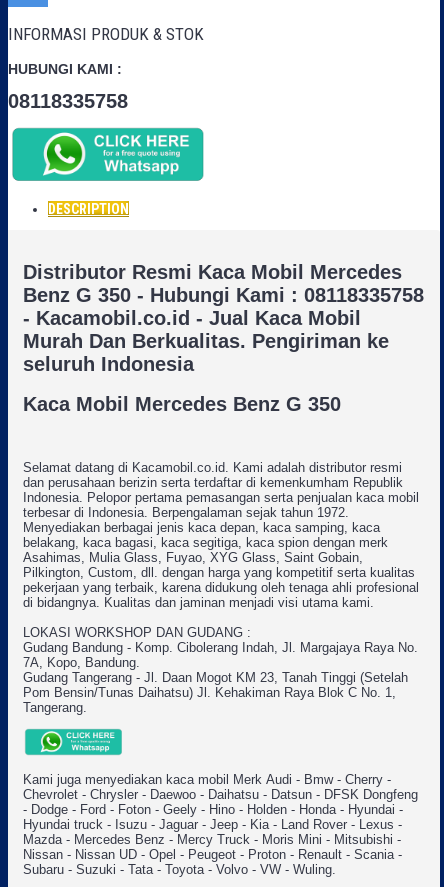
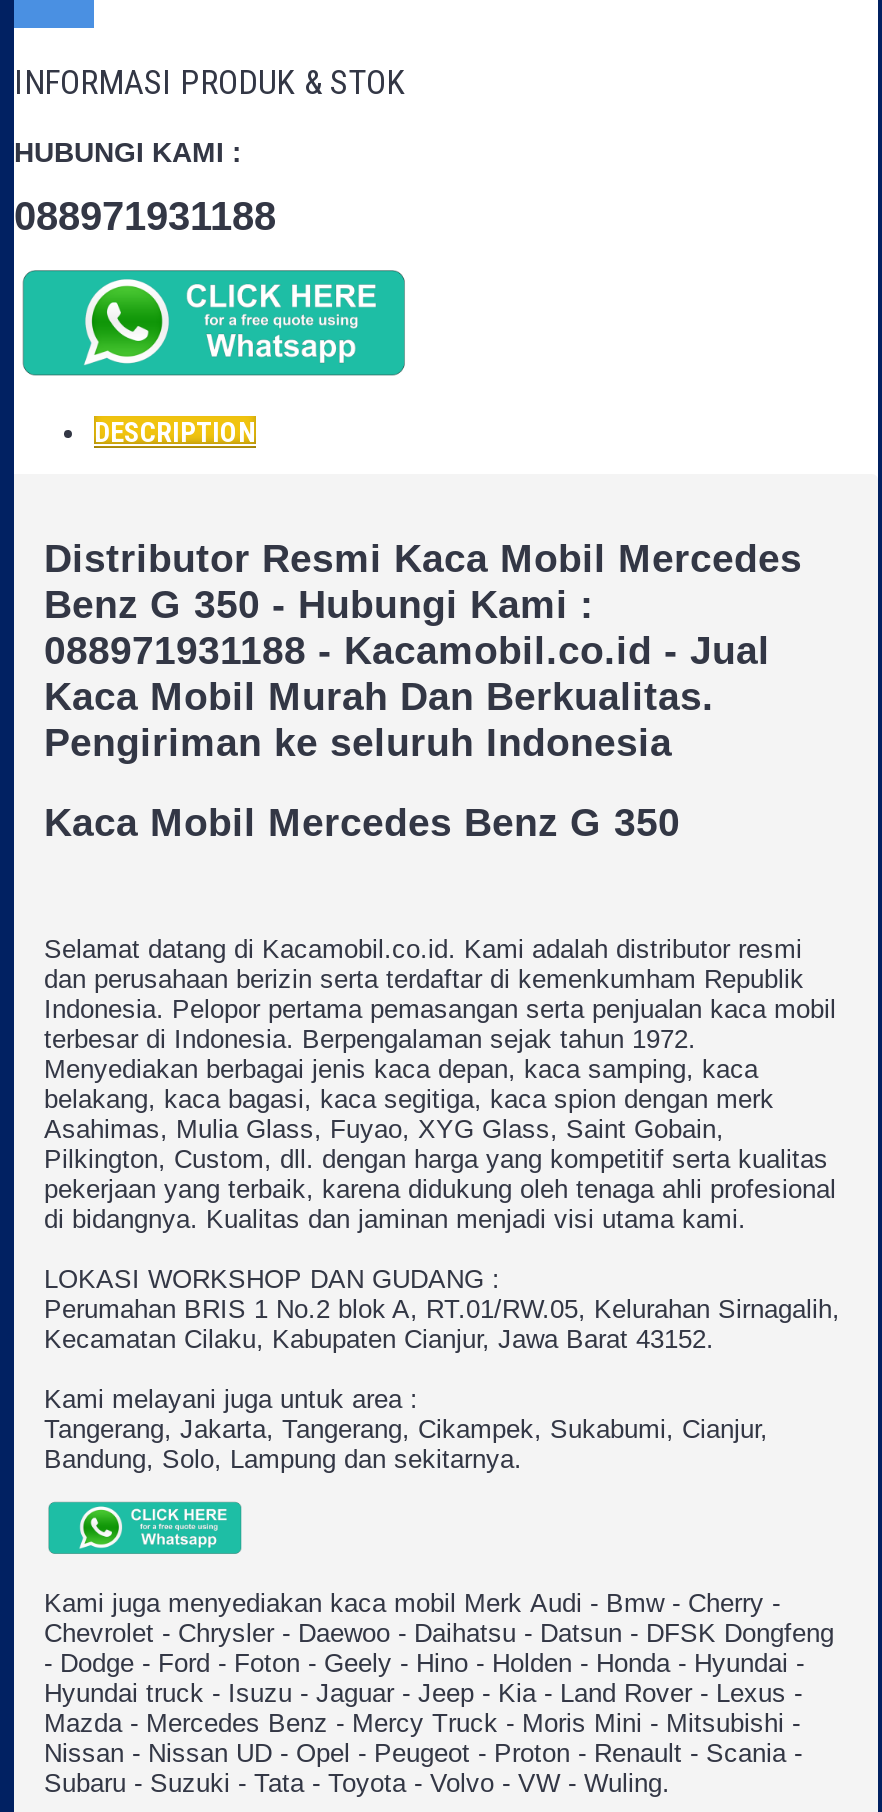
- 08118335758
+ 088971931188

- Benz G 350 - Hubungi Kami : 08118335758
- - Kacamobil.co.id - Jual Kaca Mobil
- Murah Dan Berkualitas. Pengiriman ke
- seluruh Indonesia
+ Benz G 350 - Hubungi Kami :
+ 088971931188 - Kacamobil.co.id - Jual
+ Kaca Mobil Murah Dan Berkualitas.
+ Pengiriman ke seluruh Indonesia

- Gudang Bandung - Komp. Cibolerang Indah, Jl. Margajaya Raya No.
- 7A, Kopo, Bandung.
- Gudang Tangerang - Jl. Daan Mogot KM 23, Tanah Tinggi (Setelah
- Pom Bensin/Tunas Daihatsu) Jl. Kehakiman Raya Blok C No. 1,
- Tangerang.
+ Perumahan BRIS 1 No.2 blok A, RT.01/RW.05, Kelurahan Sirnagalih,
+ Kecamatan Cilaku, Kabupaten Cianjur, Jawa Barat 43152.
+ Kami melayani juga untuk area :
+ Tangerang, Jakarta, Tangerang, Cikampek, Sukabumi, Cianjur,
+ Bandung, Solo, Lampung dan sekitarnya.
